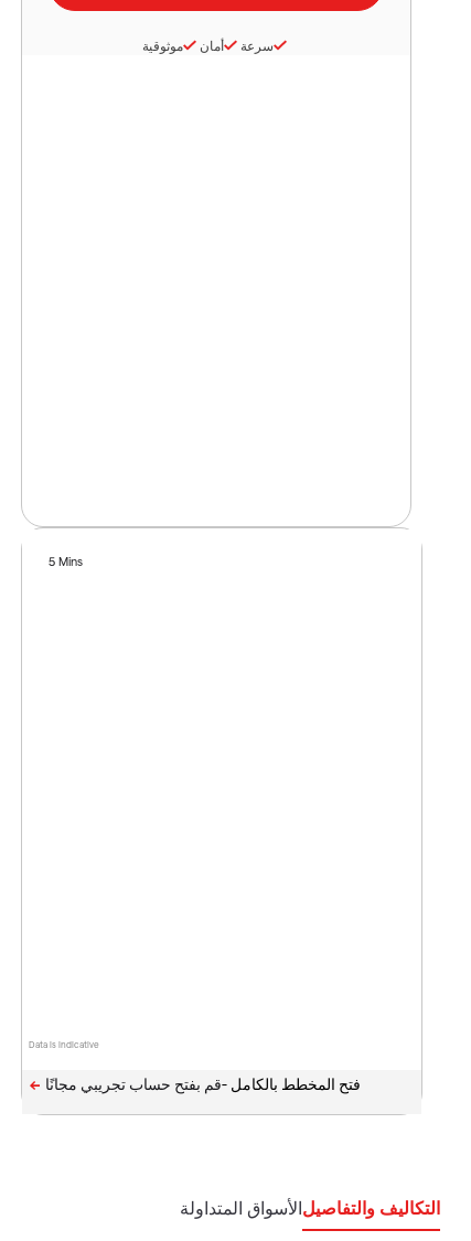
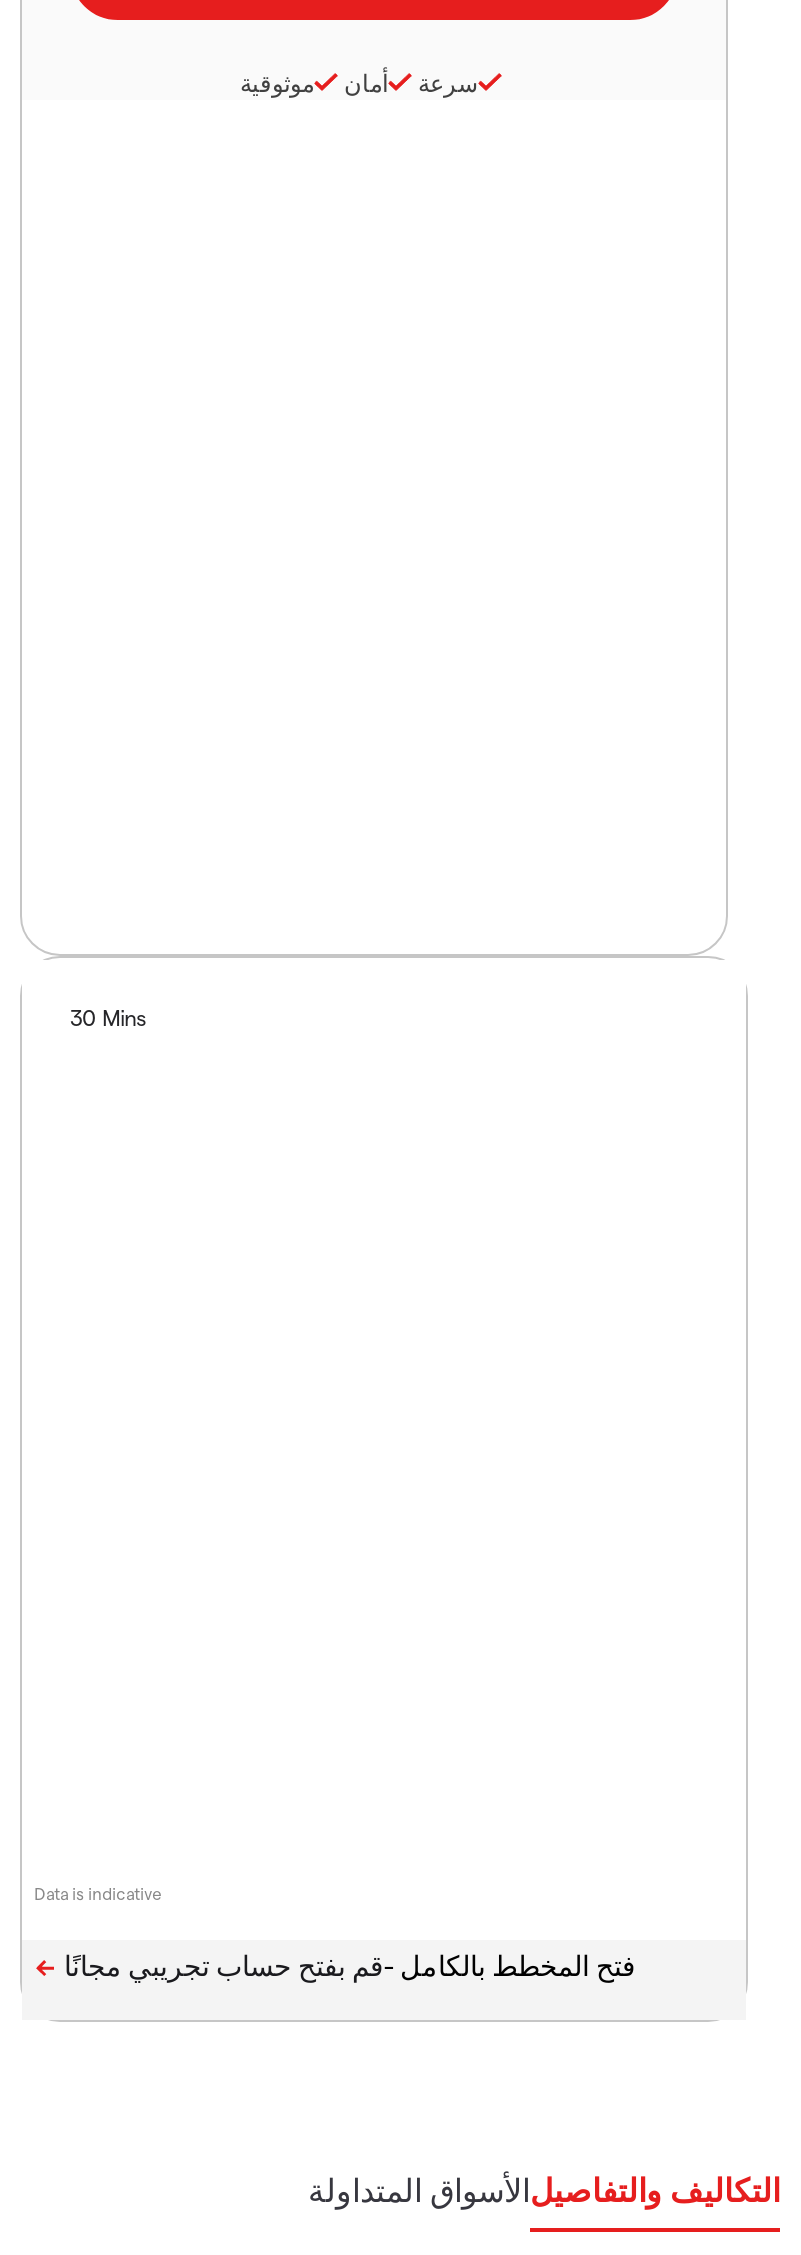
- 5 Mins
+ 30 Mins
